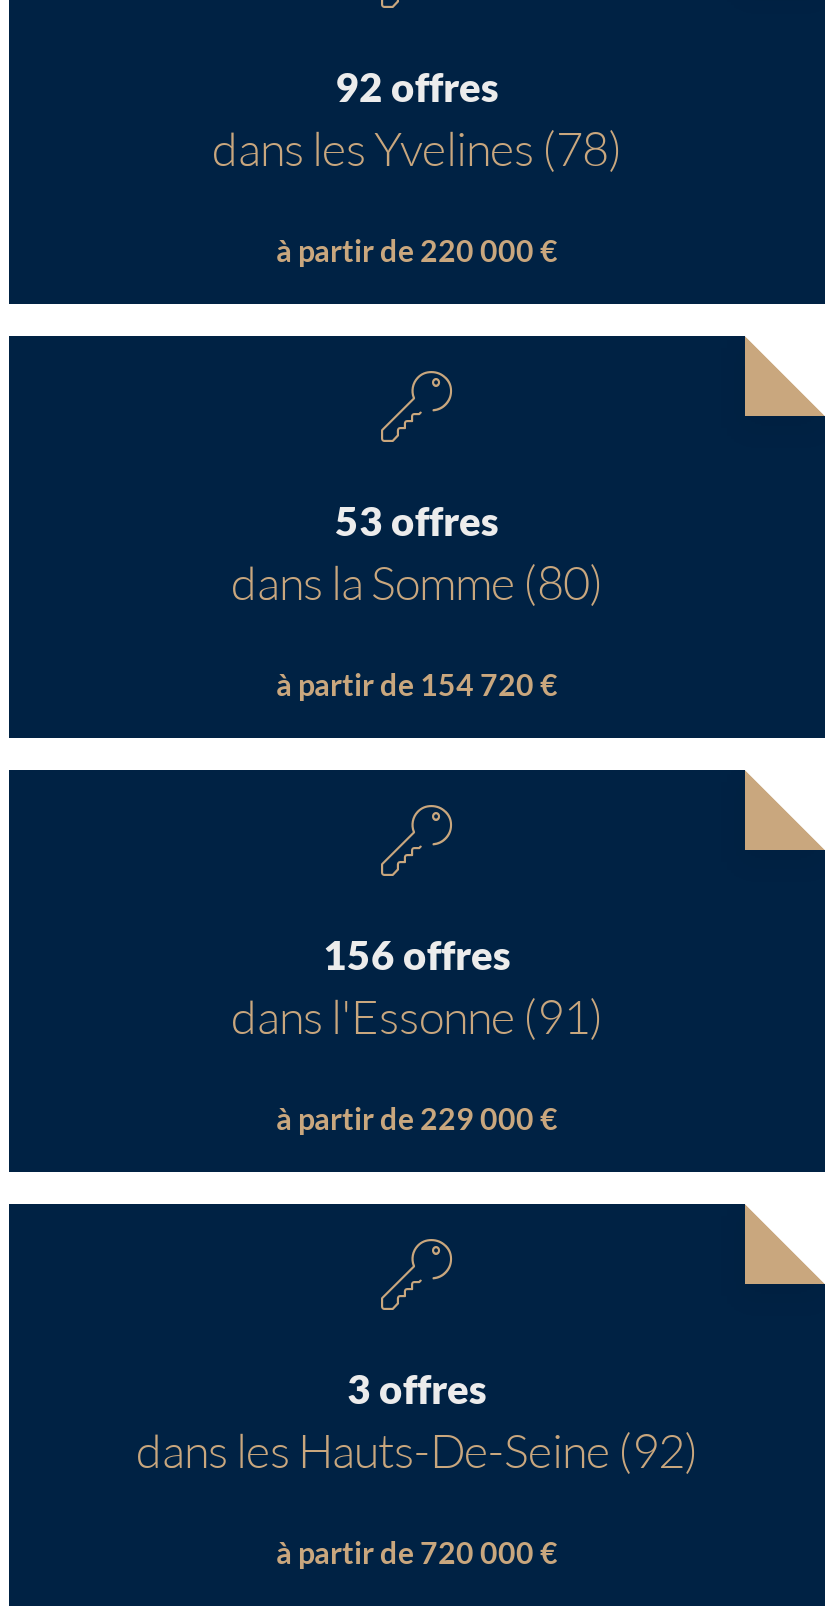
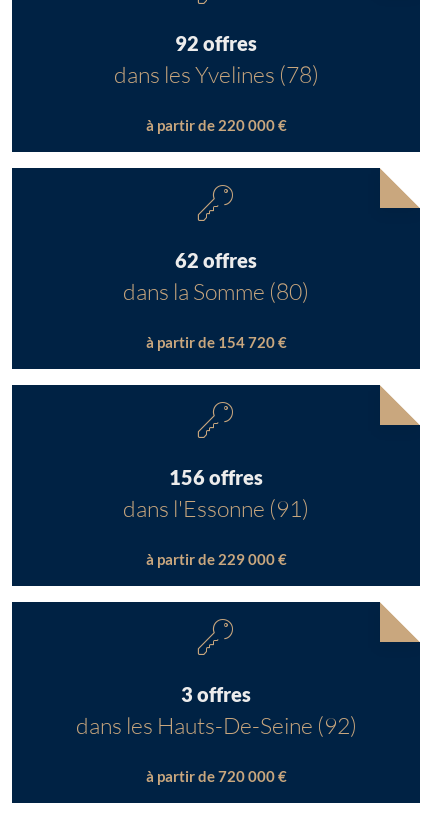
- 53 offres
+ 62 offres
